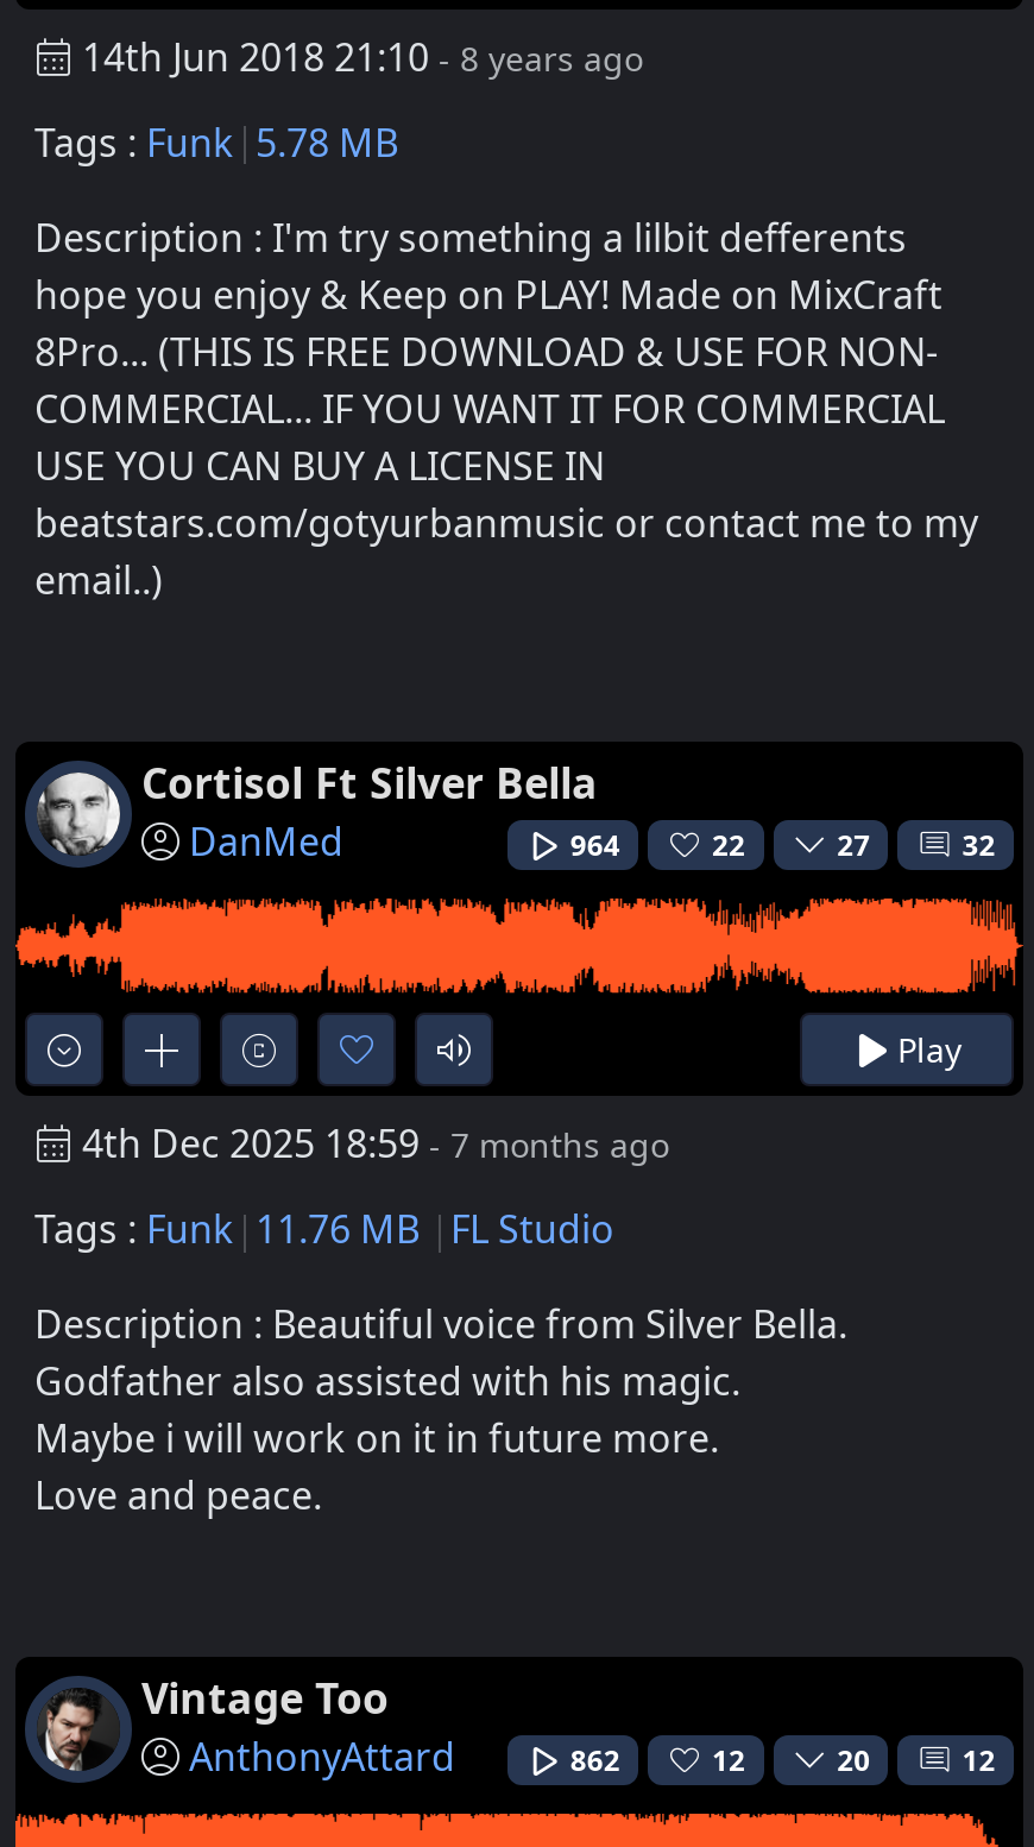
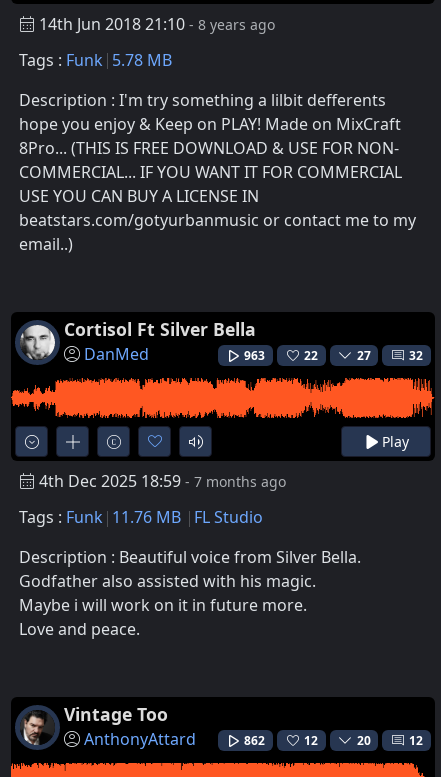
- 964
+ 963
